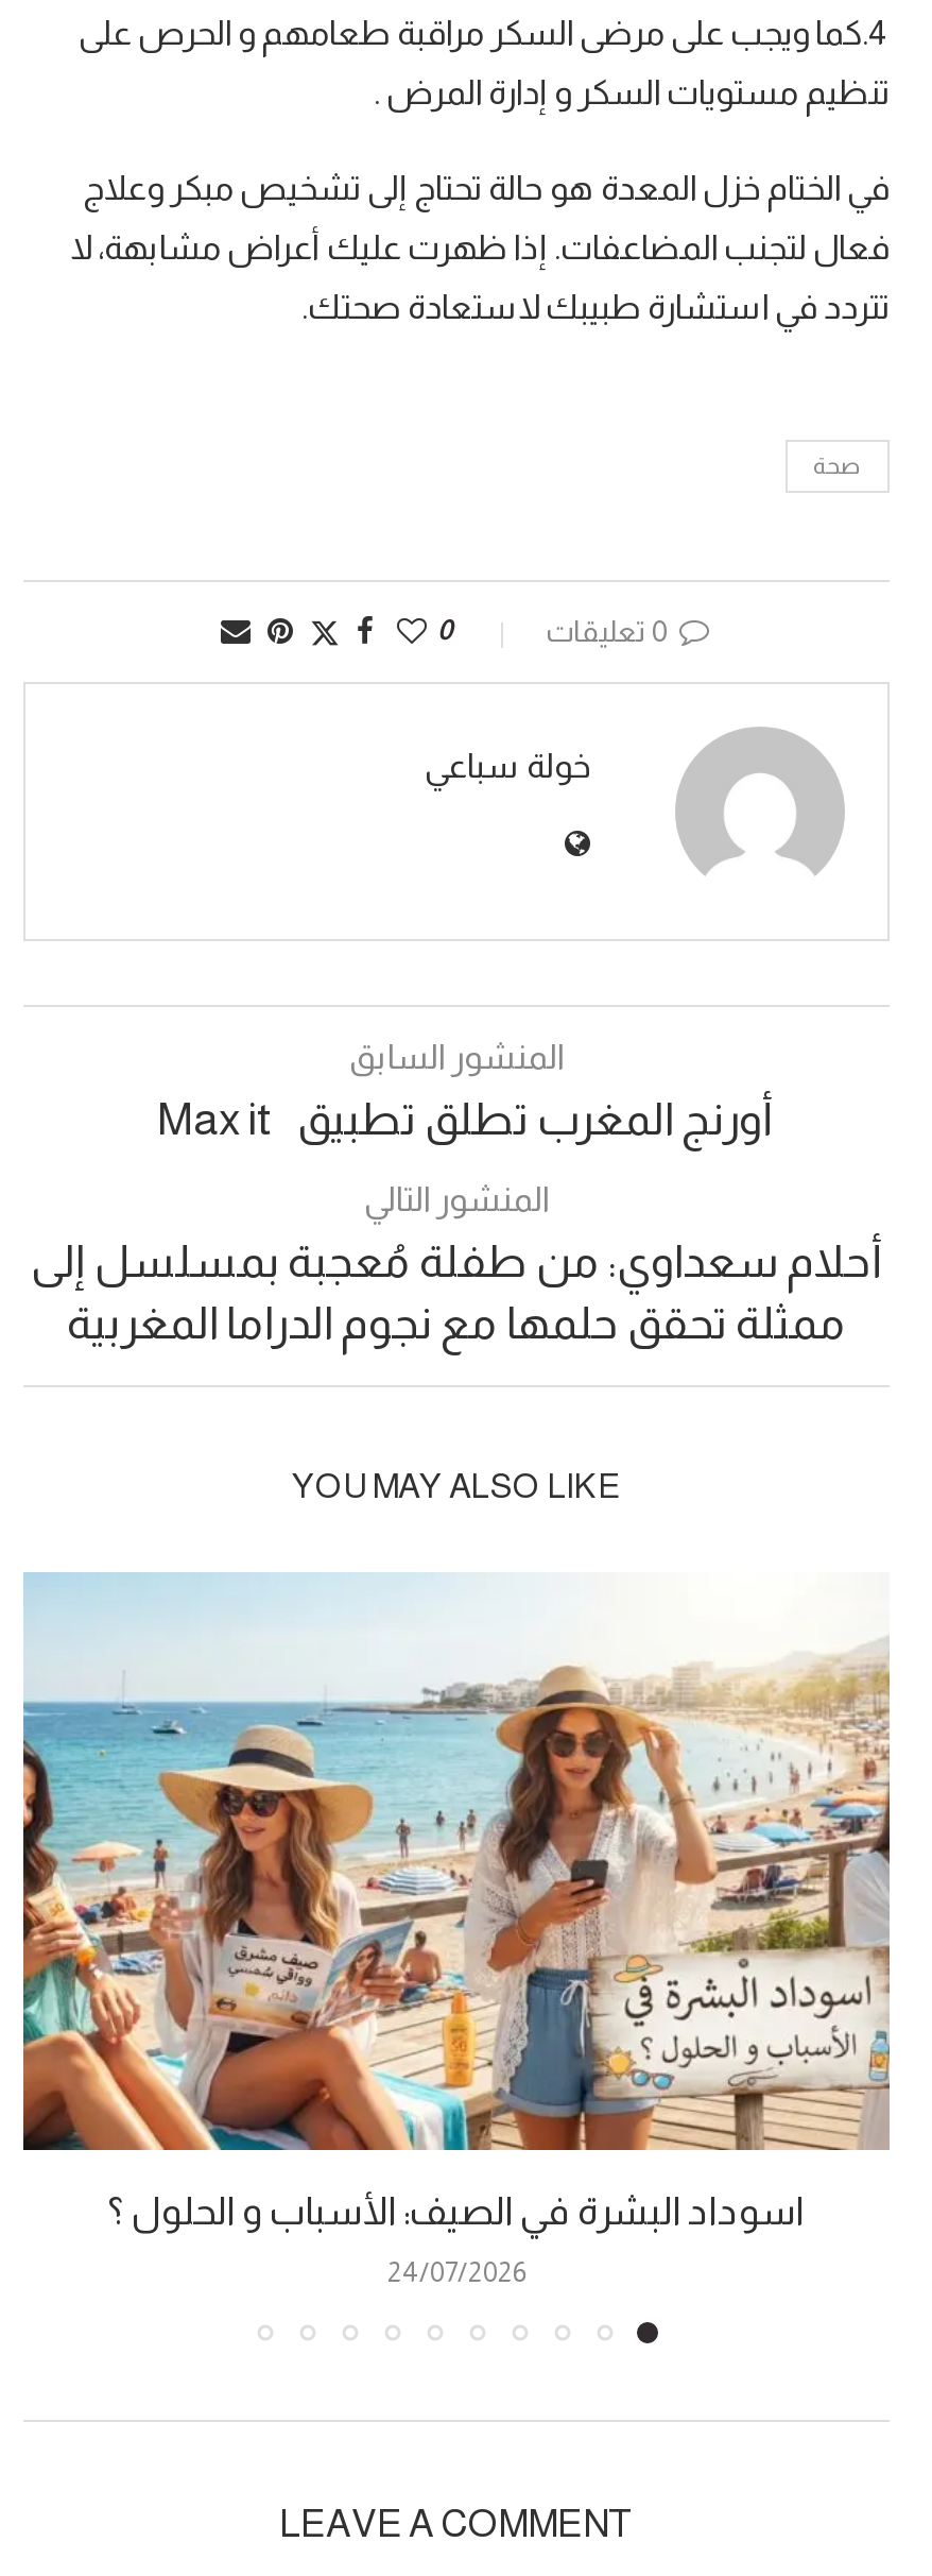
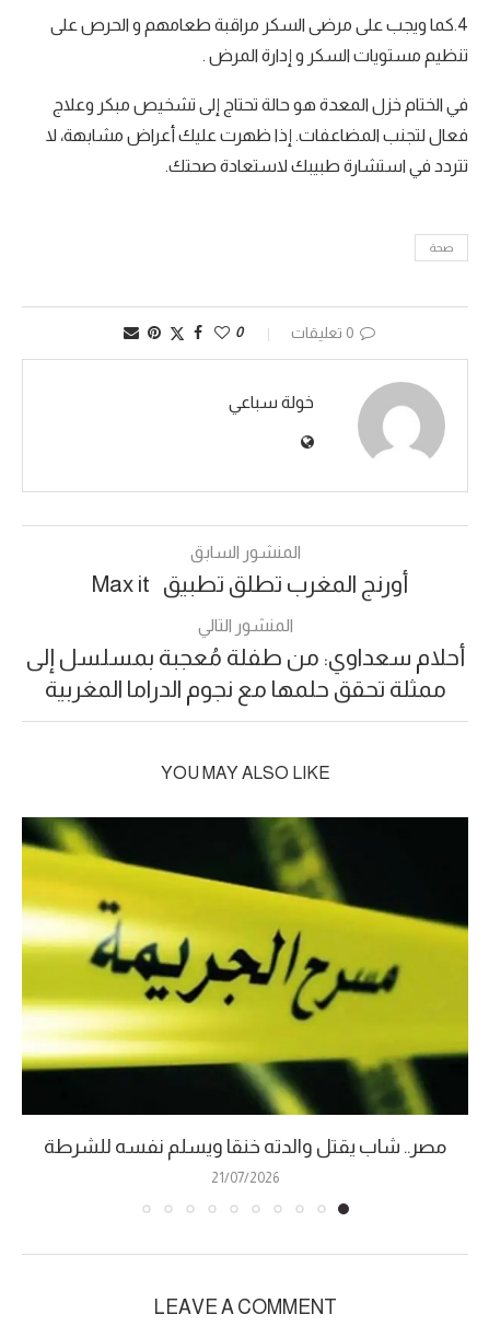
- [image]
- اسوداد البشرة في الصيف: الأسباب و الحلول ؟
+ [image]
+ مصر.. شاب يقتل والدته خنقا ويسلم نفسه للشرطة

- 24/07/2026
+ 21/07/2026
